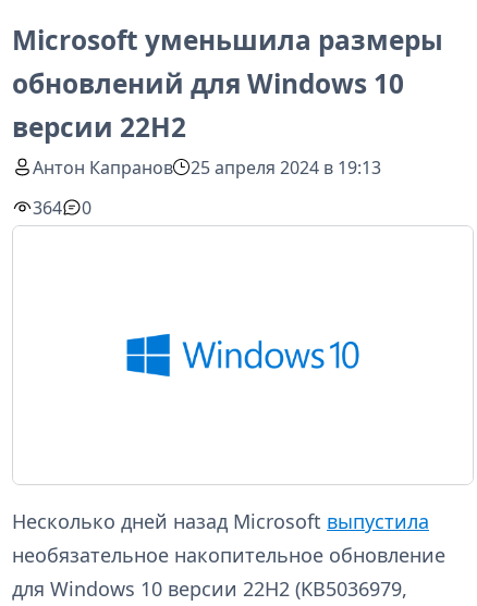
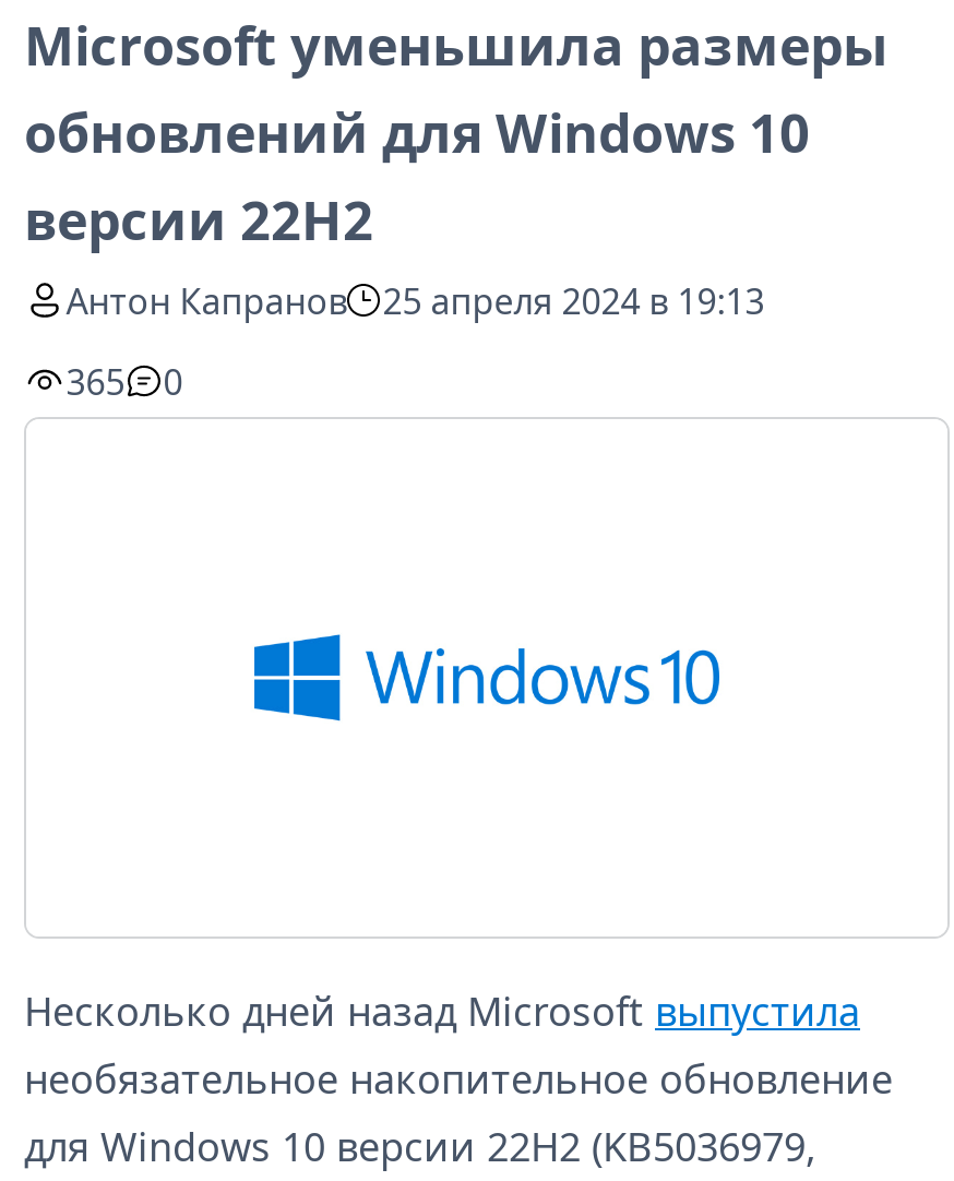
- 364 0
+ 365 0
